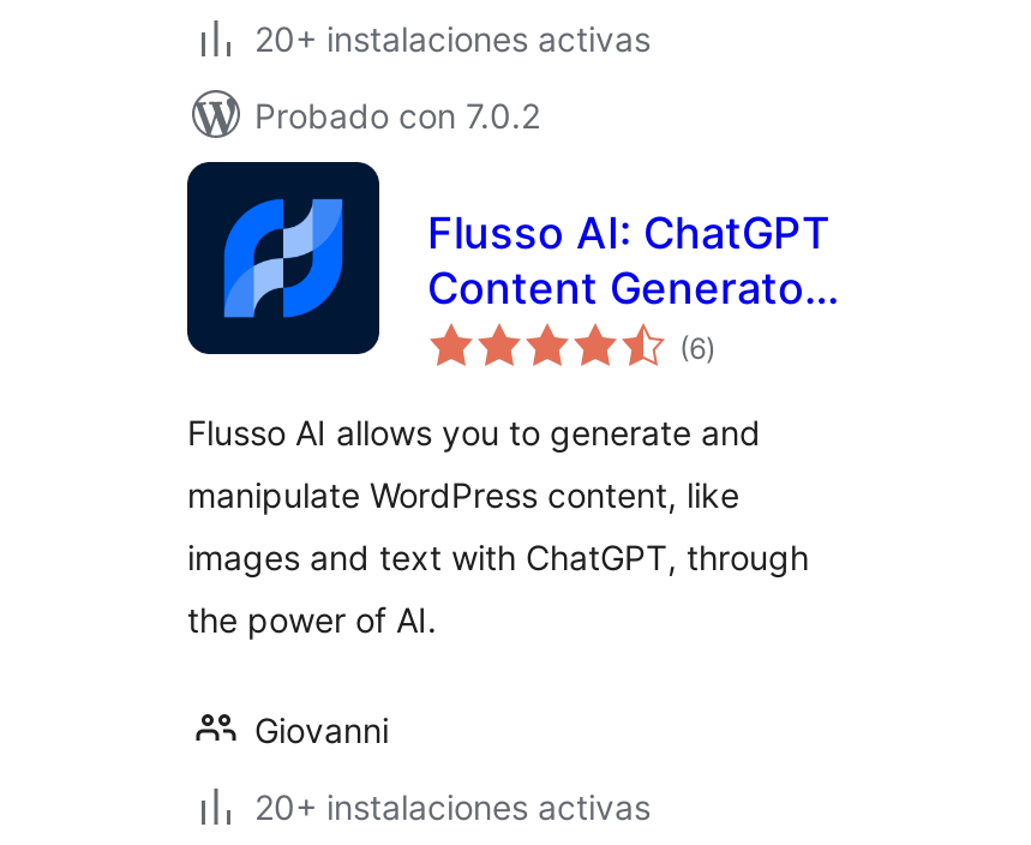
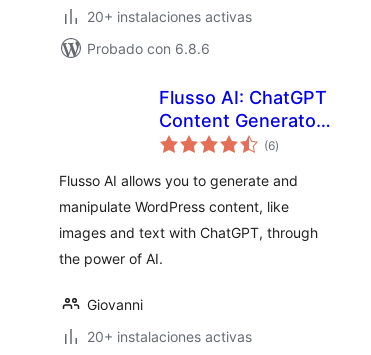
- Probado con 7.0.2
+ Probado con 6.8.6

- [image]
